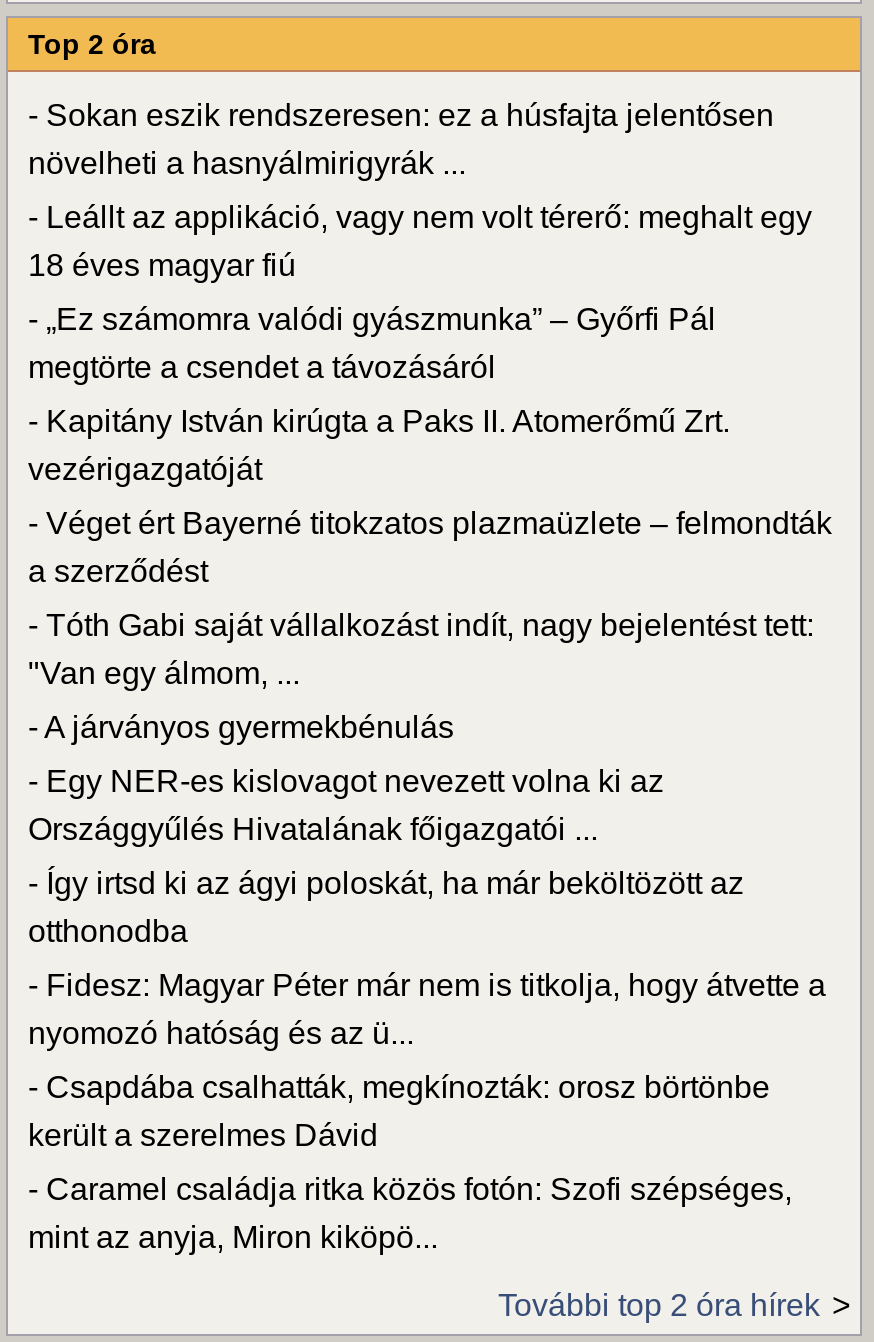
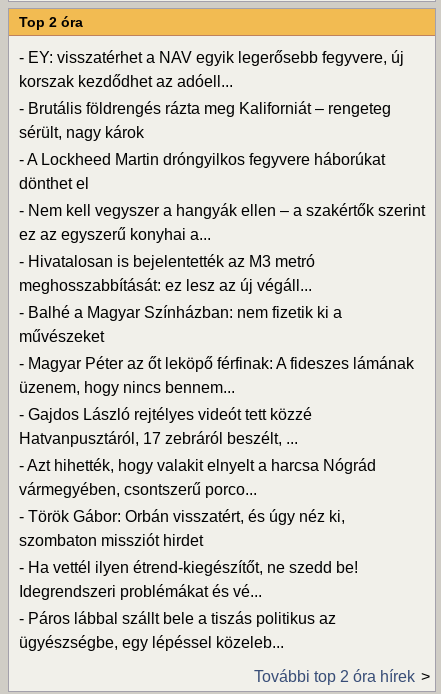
- - Sokan eszik rendszeresen: ez a húsfajta jelentősen
- növelheti a hasnyálmirigyrák ...
+ - EY: visszatérhet a NAV egyik legerősebb fegyvere, új
+ korszak kezdődhet az adóell...

- - Leállt az applikáció, vagy nem volt térerő: meghalt egy
- 18 éves magyar fiú
+ - Brutális földrengés rázta meg Kaliforniát – rengeteg
+ sérült, nagy károk

- - „Ez számomra valódi gyászmunka” – Győrfi Pál
- megtörte a csendet a távozásáról
+ - A Lockheed Martin dróngyilkos fegyvere háborúkat
+ dönthet el

- - Kapitány István kirúgta a Paks II. Atomerőmű Zrt.
- vezérigazgatóját
+ - Nem kell vegyszer a hangyák ellen – a szakértők szerint
+ ez az egyszerű konyhai a...

- - Véget ért Bayerné titokzatos plazmaüzlete – felmondták
- a szerződést
+ - Hivatalosan is bejelentették az M3 metró
+ meghosszabbítását: ez lesz az új végáll...

- - Tóth Gabi saját vállalkozást indít, nagy bejelentést tett:
- "Van egy álmom, ...
+ - Balhé a Magyar Színházban: nem fizetik ki a
+ művészeket

- - A járványos gyermekbénulás
+ - Magyar Péter az őt leköpő férfinak: A fideszes lámának
+ üzenem, hogy nincs bennem...

- - Egy NER-es kislovagot nevezett volna ki az
- Országgyűlés Hivatalának főigazgatói ...
+ - Gajdos László rejtélyes videót tett közzé
+ Hatvanpusztáról, 17 zebráról beszélt, ...

- - Így irtsd ki az ágyi poloskát, ha már beköltözött az
- otthonodba
+ - Azt hihették, hogy valakit elnyelt a harcsa Nógrád
+ vármegyében, csontszerű porco...

- - Fidesz: Magyar Péter már nem is titkolja, hogy átvette a
- nyomozó hatóság és az ü...
+ - Török Gábor: Orbán visszatért, és úgy néz ki,
+ szombaton missziót hirdet

- - Csapdába csalhatták, megkínozták: orosz börtönbe
- került a szerelmes Dávid
+ - Ha vettél ilyen étrend-kiegészítőt, ne szedd be!
+ Idegrendszeri problémákat és vé...

- - Caramel családja ritka közös fotón: Szofi szépséges,
- mint az anyja, Miron kiköpö...
+ - Páros lábbal szállt bele a tiszás politikus az
+ ügyészségbe, egy lépéssel közeleb...
